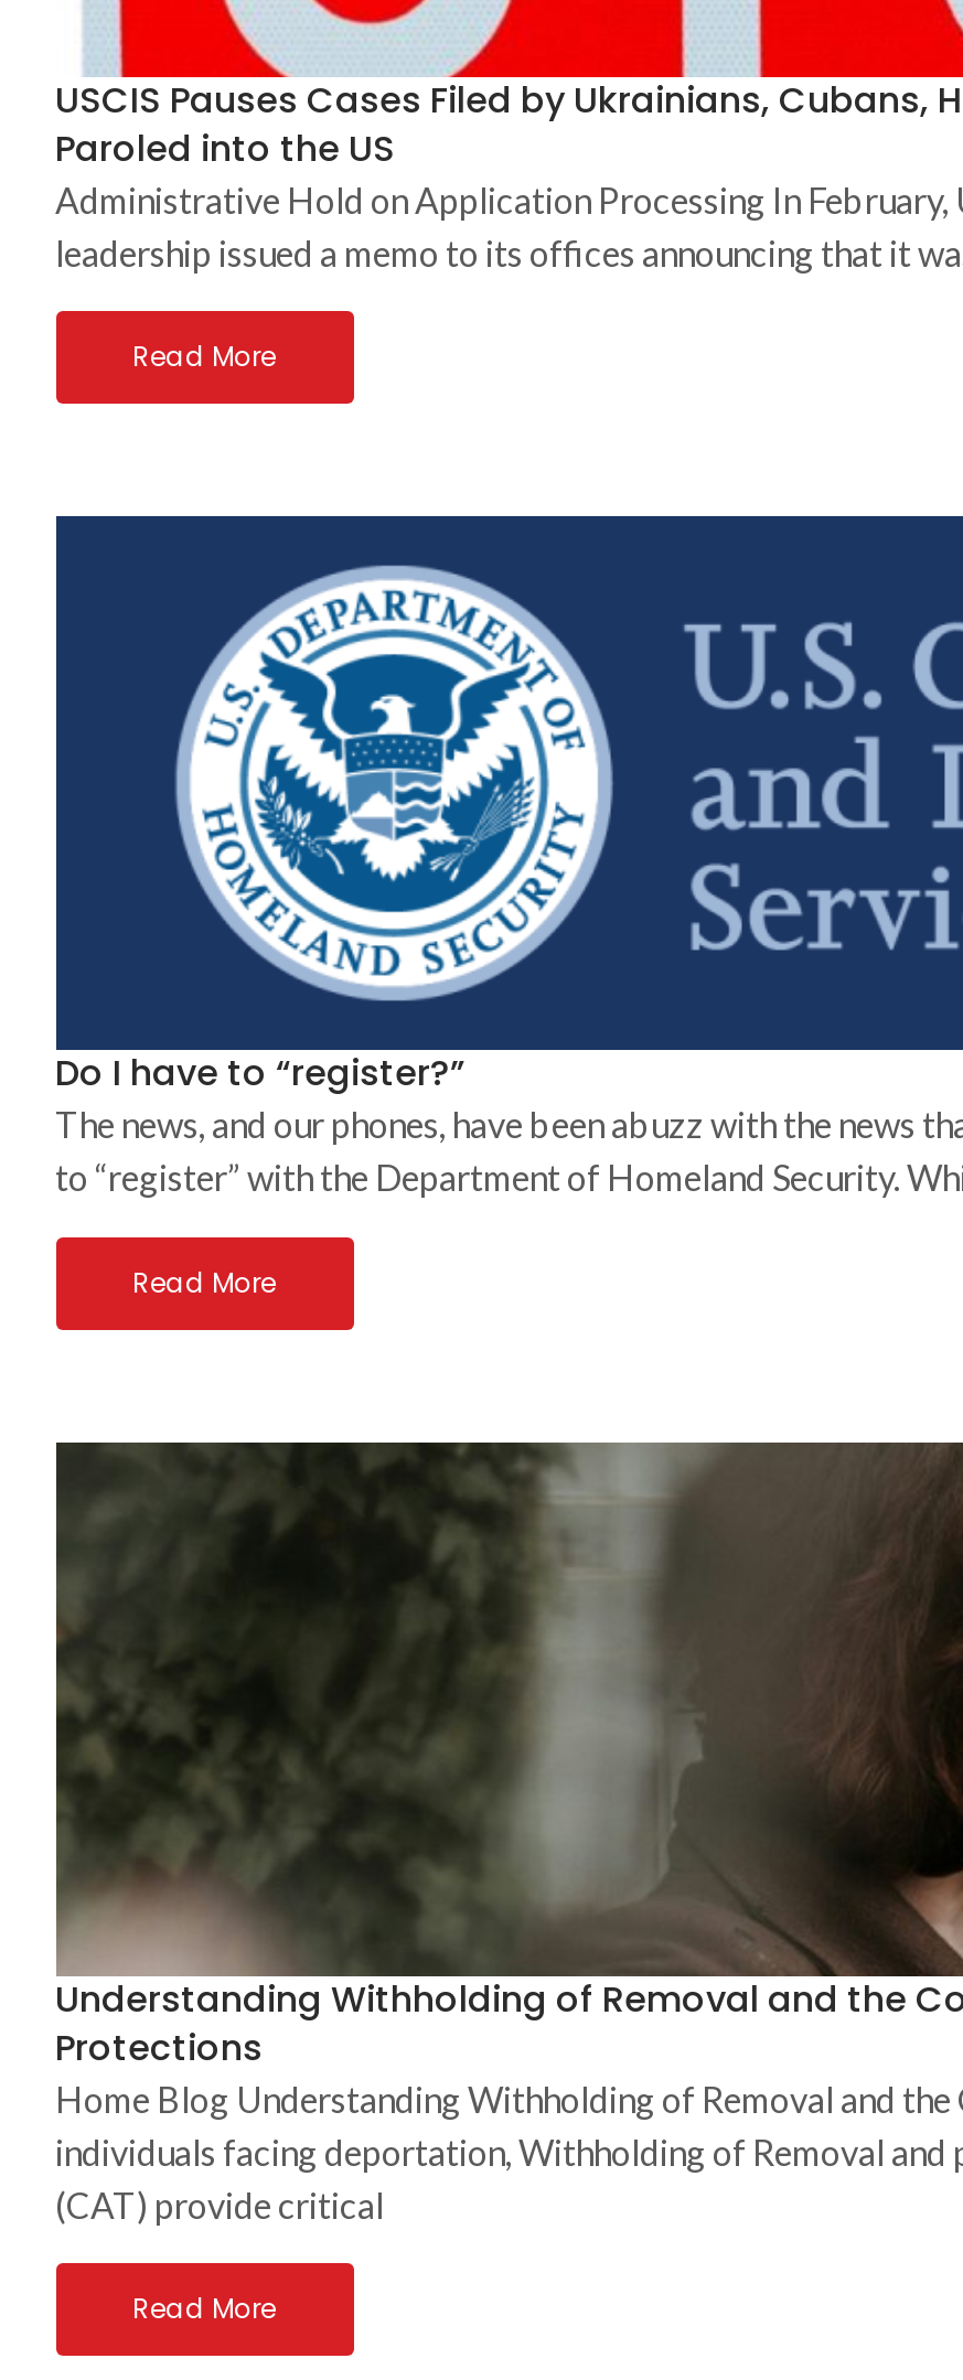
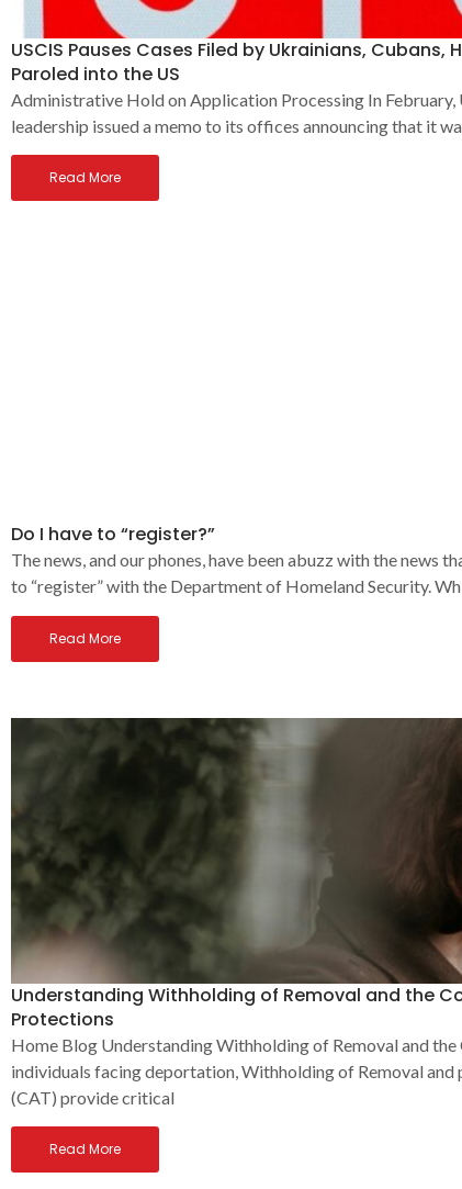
- [image]
